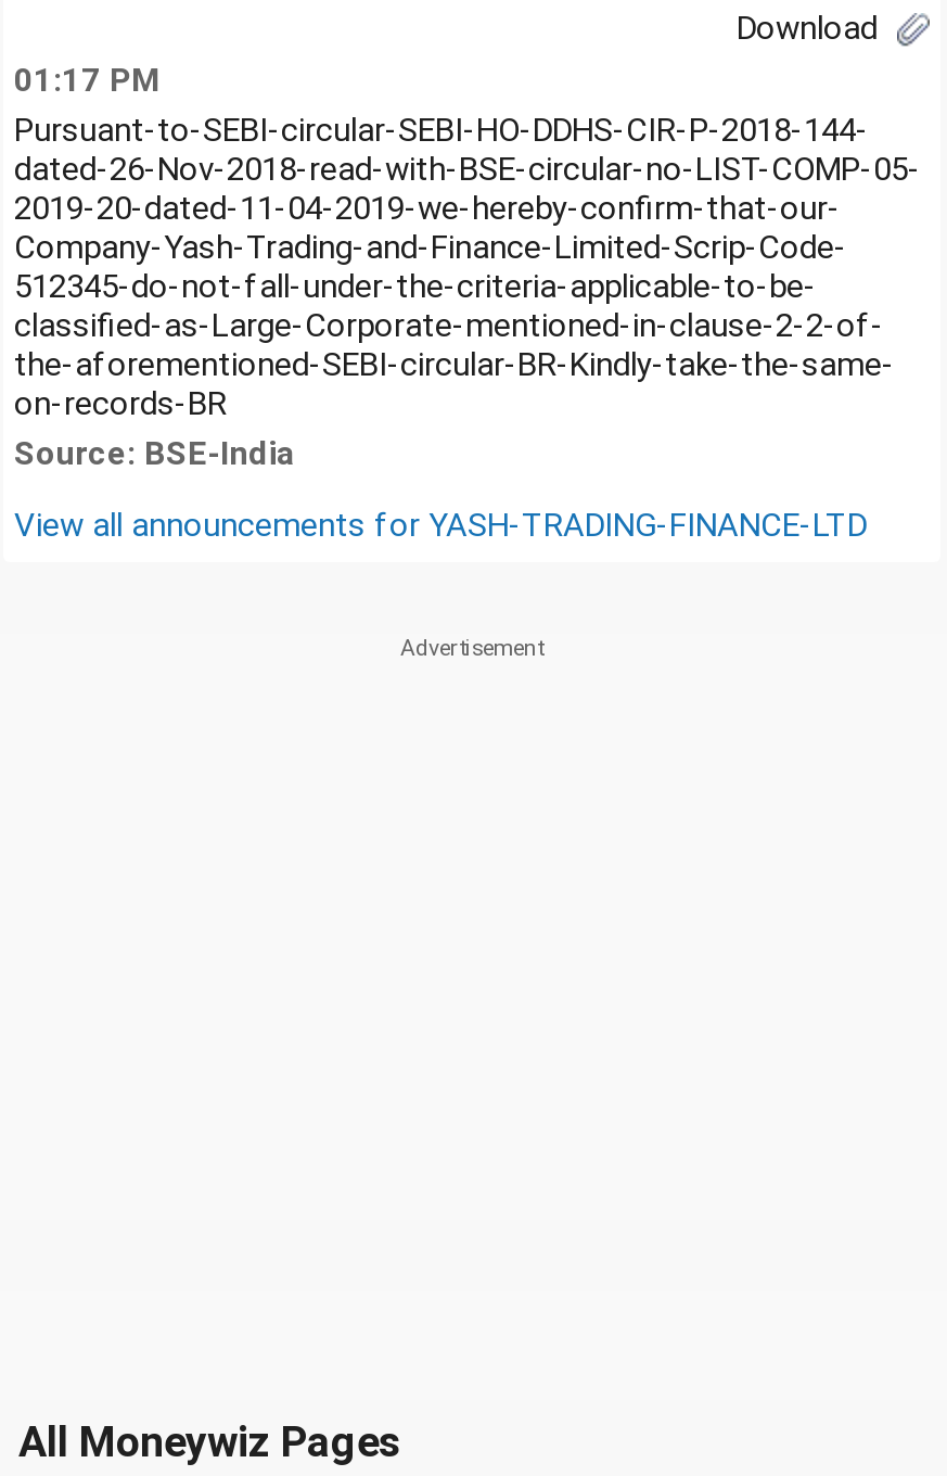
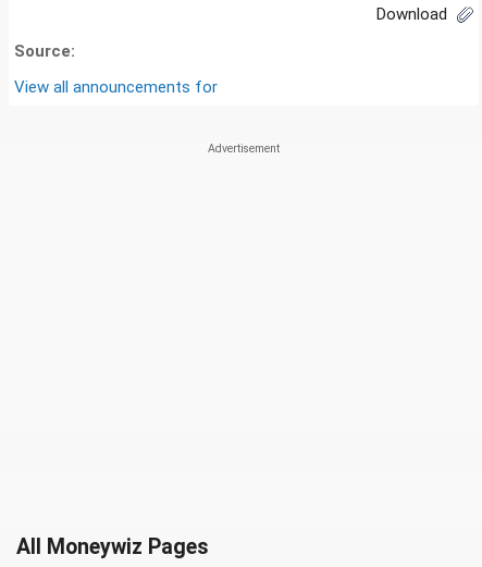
- 01:17 PM
- Pursuant-to-SEBI-circular-SEBI-HO-DDHS-CIR-P-2018-144-
- dated-26-Nov-2018-read-with-BSE-circular-no-LIST-COMP-05-
- 2019-20-dated-11-04-2019-we-hereby-confirm-that-our-
- Company-Yash-Trading-and-Finance-Limited-Scrip-Code-
- 512345-do-not-fall-under-the-criteria-applicable-to-be-
- classified-as-Large-Corporate-mentioned-in-clause-2-2-of-
- the-aforementioned-SEBI-circular-BR-Kindly-take-the-same-
- on-records-BR
- Source: BSE-India
+ Source:

- View all announcements for YASH-TRADING-FINANCE-LTD
+ View all announcements for
